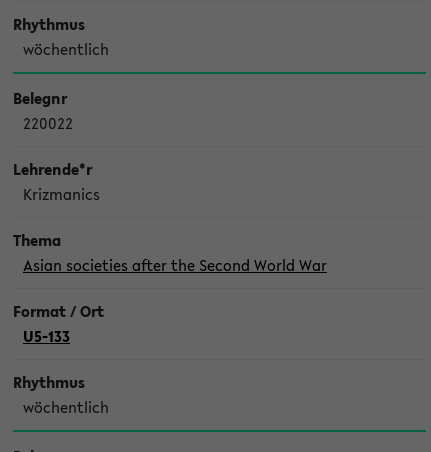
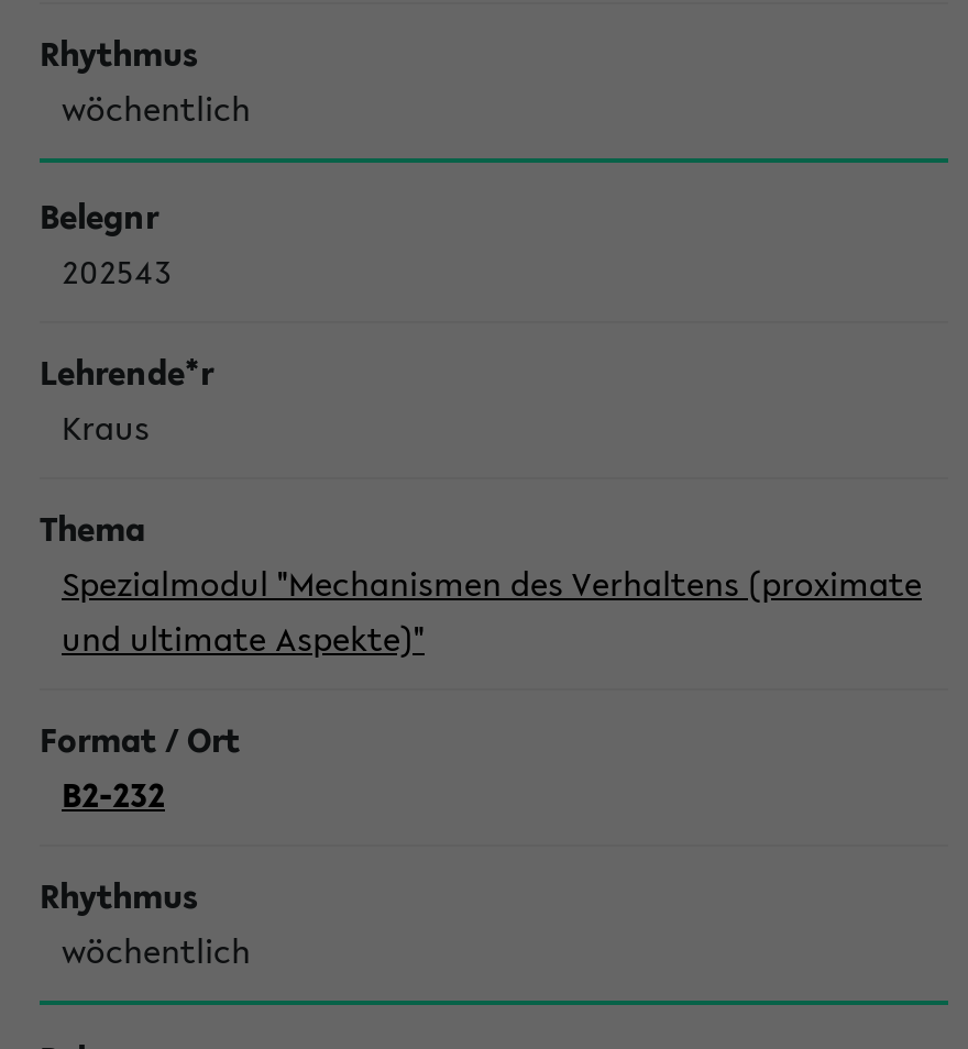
- 220022
+ 202543

- Krizmanics
+ Kraus

- Asian societies after the Second World War
+ Spezialmodul "Mechanismen des Verhaltens (proximate
+ und ultimate Aspekte)"

- U5-133
+ B2-232
